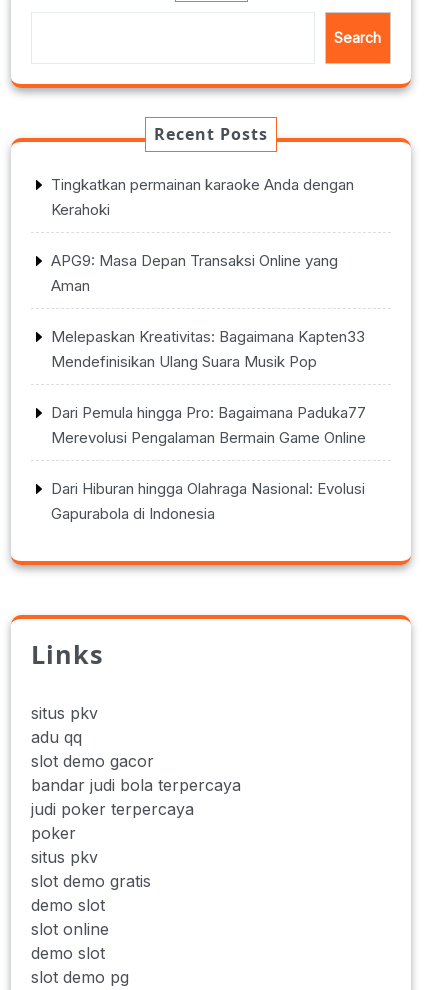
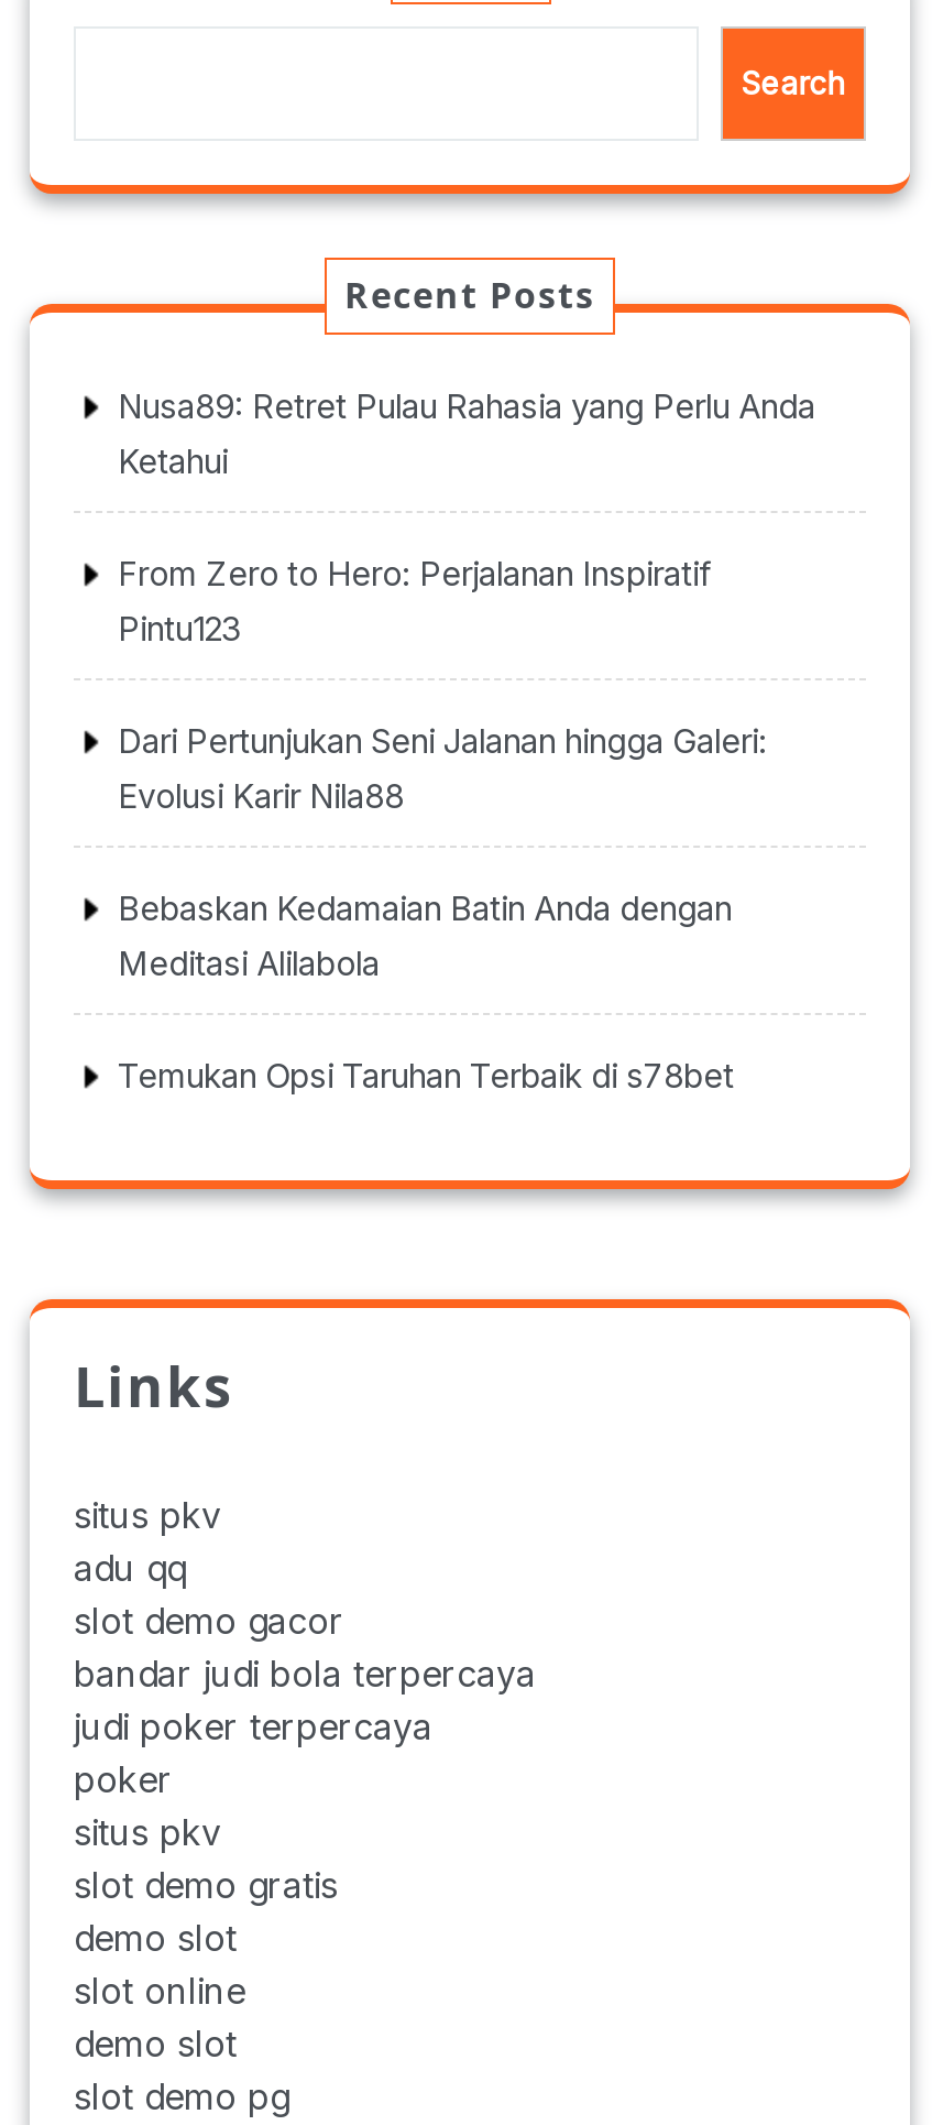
- Tingkatkan permainan karaoke Anda dengan
- Kerahoki
+ Nusa89: Retret Pulau Rahasia yang Perlu Anda
+ Ketahui

- APG9: Masa Depan Transaksi Online yang
- Aman
+ From Zero to Hero: Perjalanan Inspiratif
+ Pintu123

- Melepaskan Kreativitas: Bagaimana Kapten33
- Mendefinisikan Ulang Suara Musik Pop
+ Dari Pertunjukan Seni Jalanan hingga Galeri:
+ Evolusi Karir Nila88

- Dari Pemula hingga Pro: Bagaimana Paduka77
- Merevolusi Pengalaman Bermain Game Online
+ Bebaskan Kedamaian Batin Anda dengan
+ Meditasi Alilabola

- Dari Hiburan hingga Olahraga Nasional: Evolusi
- Gapurabola di Indonesia
+ Temukan Opsi Taruhan Terbaik di s78bet
